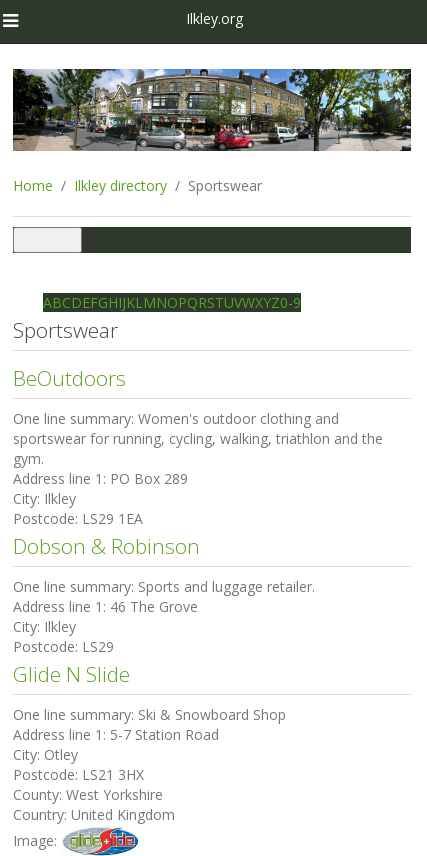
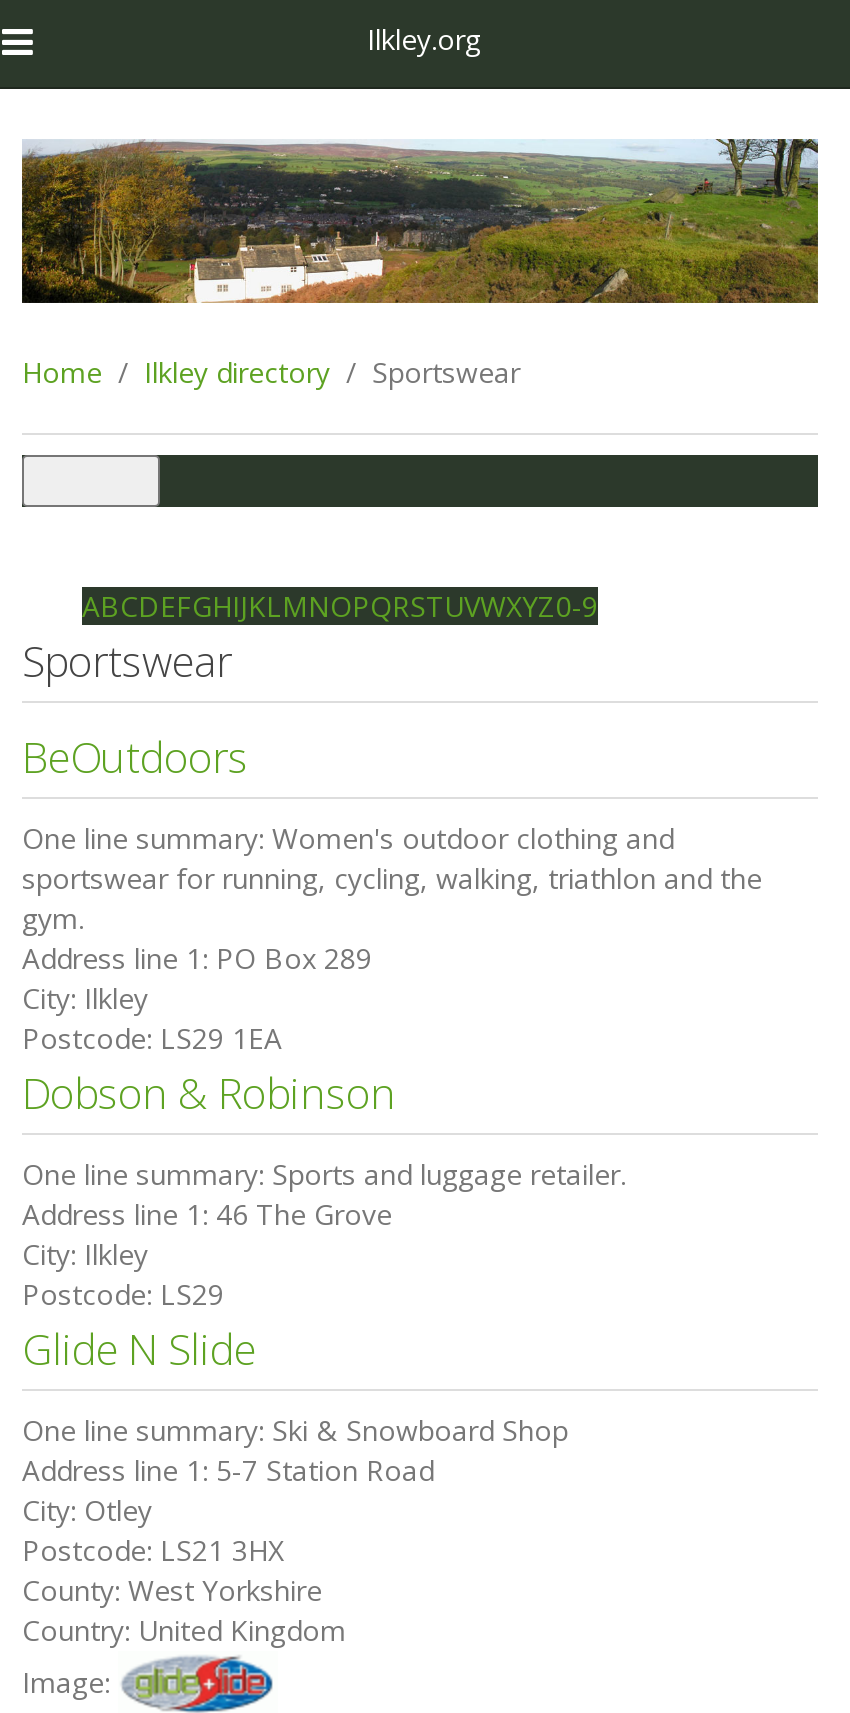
- [image]
+ [image]
